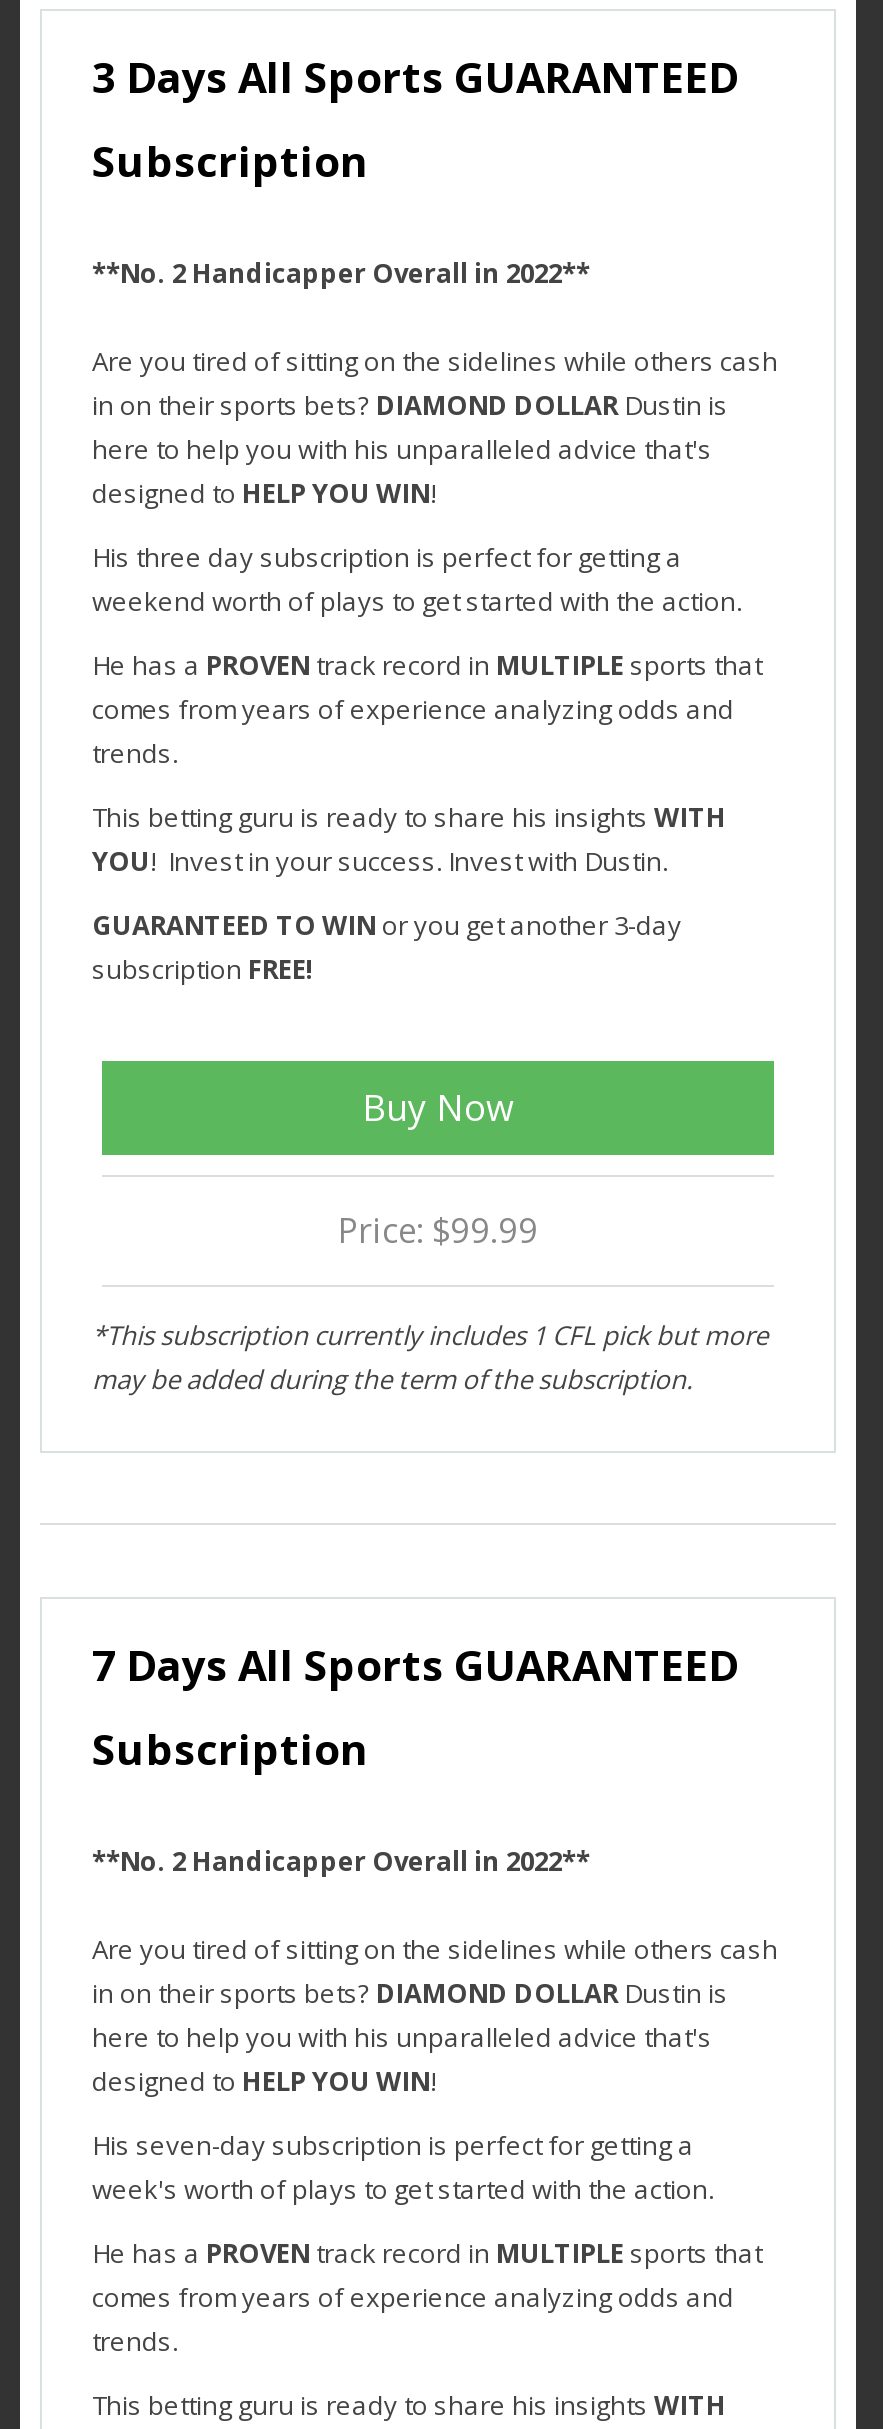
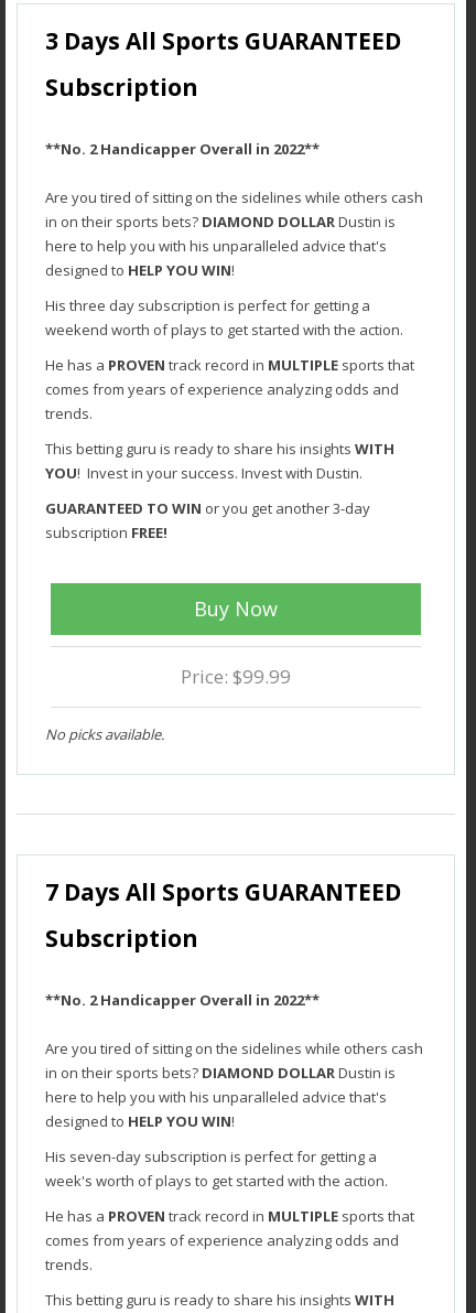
- *This subscription currently includes 1 CFL pick but more
- may be added during the term of the subscription.
+ No picks available.
